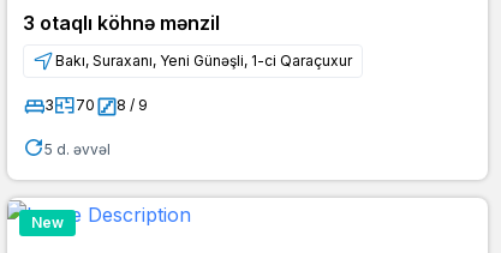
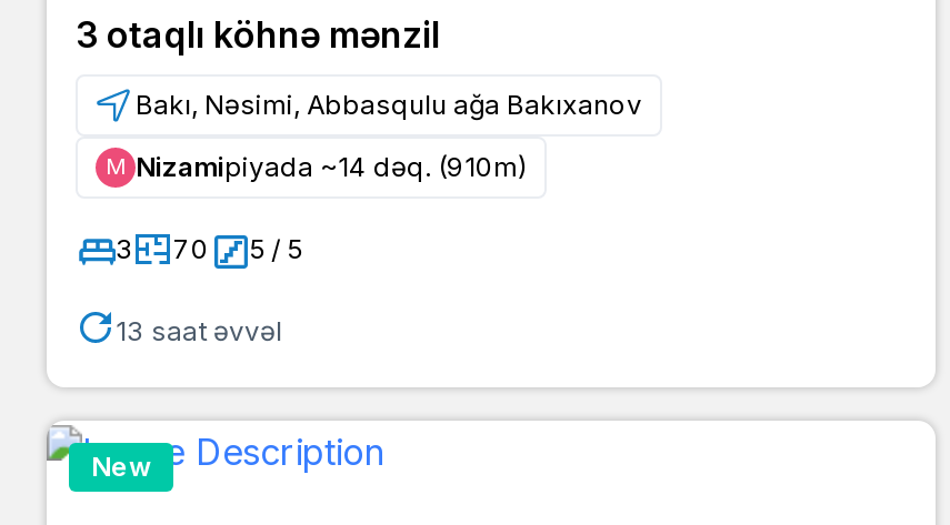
- Bakı, Suraxanı, Yeni Günəşli, 1-ci Qaraçuxur
+ Bakı, Nəsimi, Abbasqulu ağa Bakıxanov
+ Μ Nizamipiyada ~14 dəq. (910m)

- 3 70 8 / 9
+ 3 70 5 / 5

- 5 d. əvvəl
+ 13 saat əvvəl
